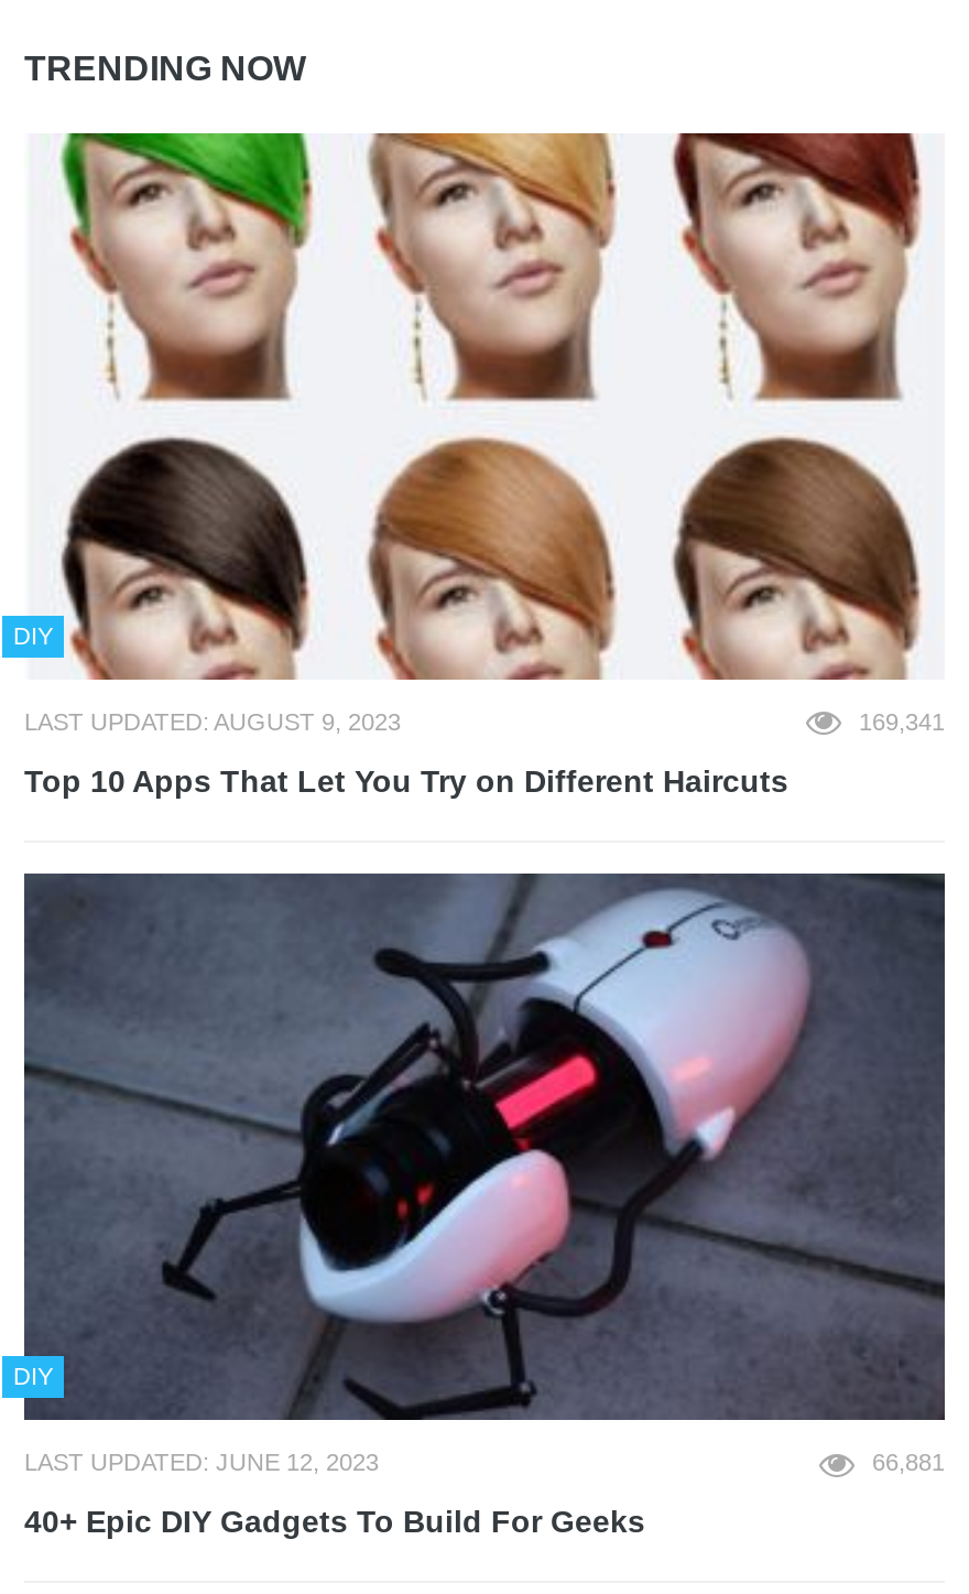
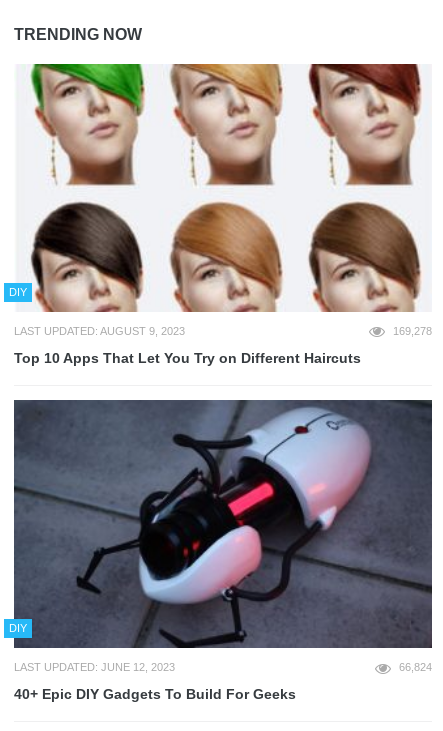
- 169,341
+ 169,278

- 66,881
+ 66,824
